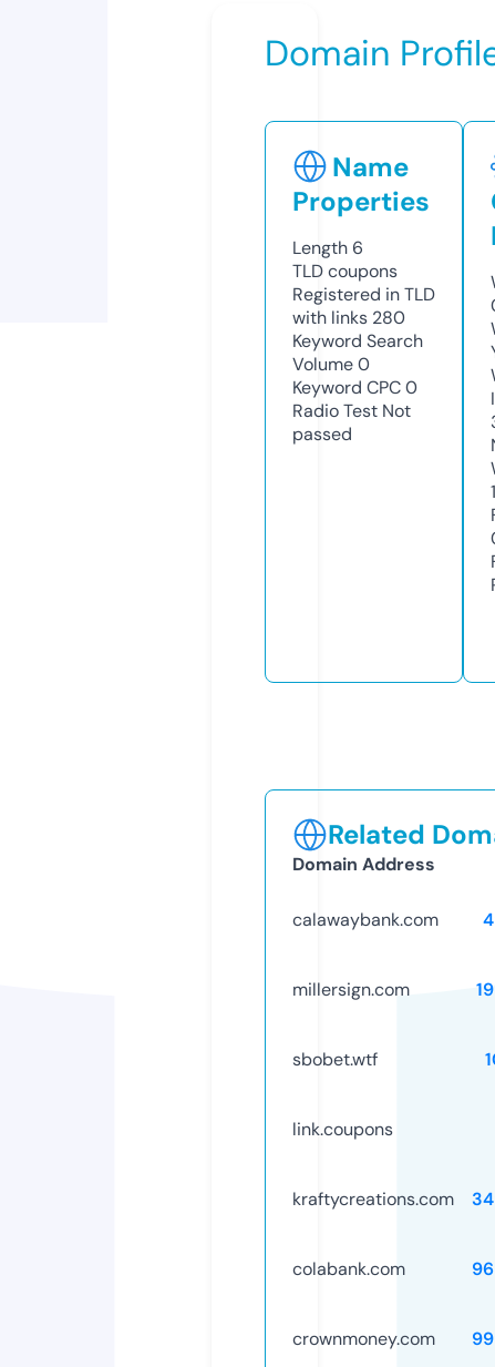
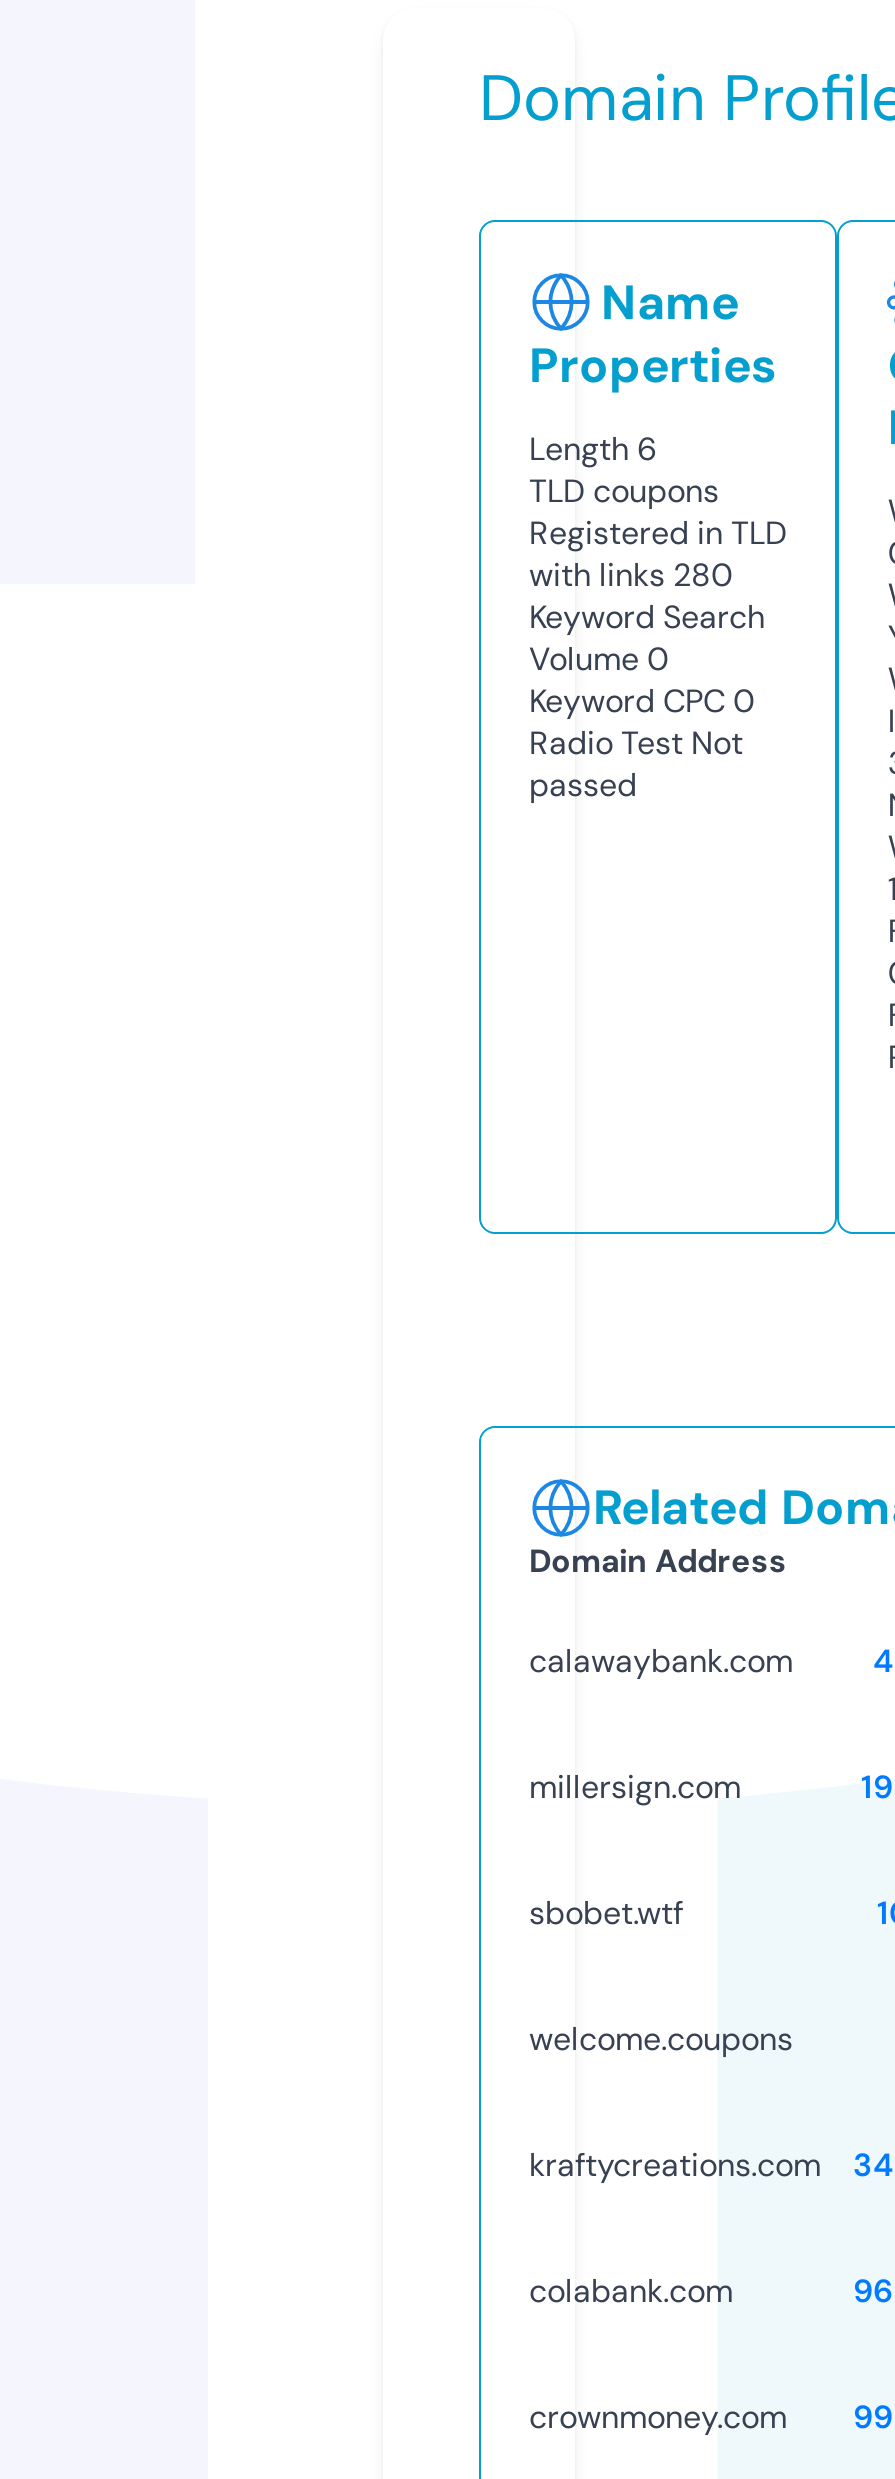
- link.coupons
+ welcome.coupons
